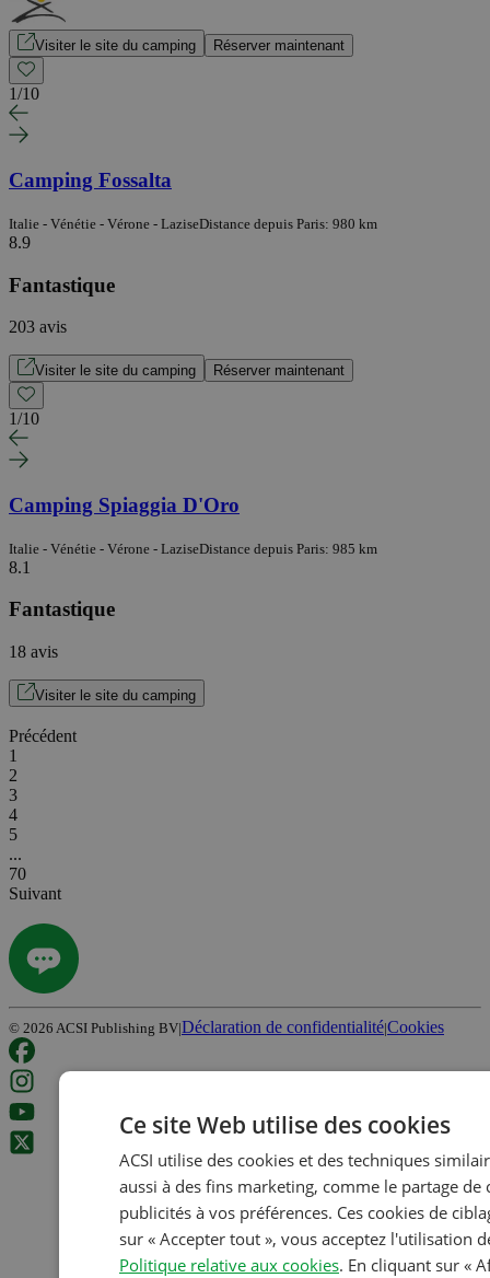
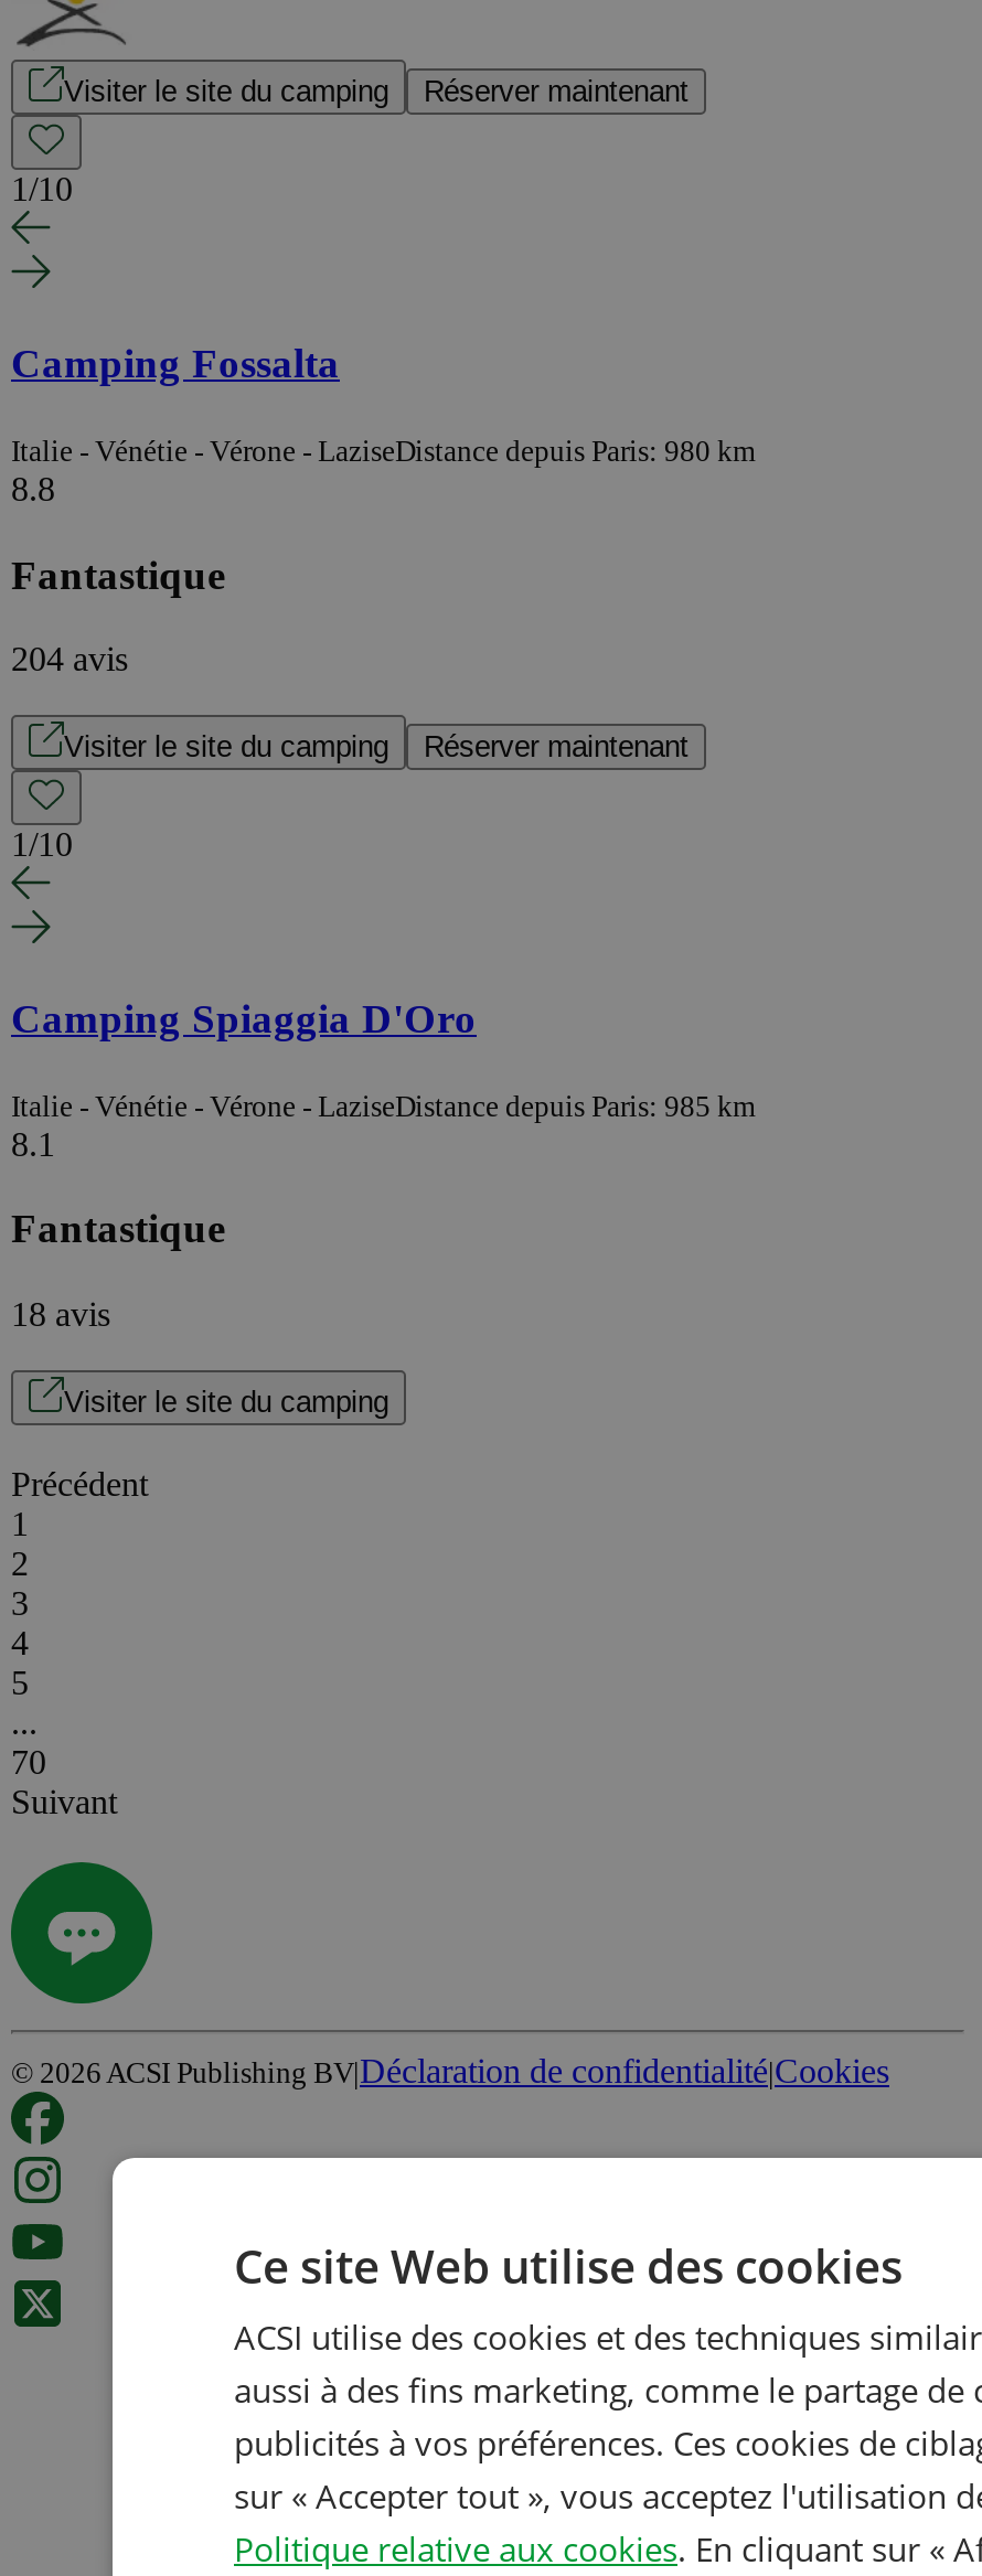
- 8.9
+ 8.8

- 203 avis
+ 204 avis
